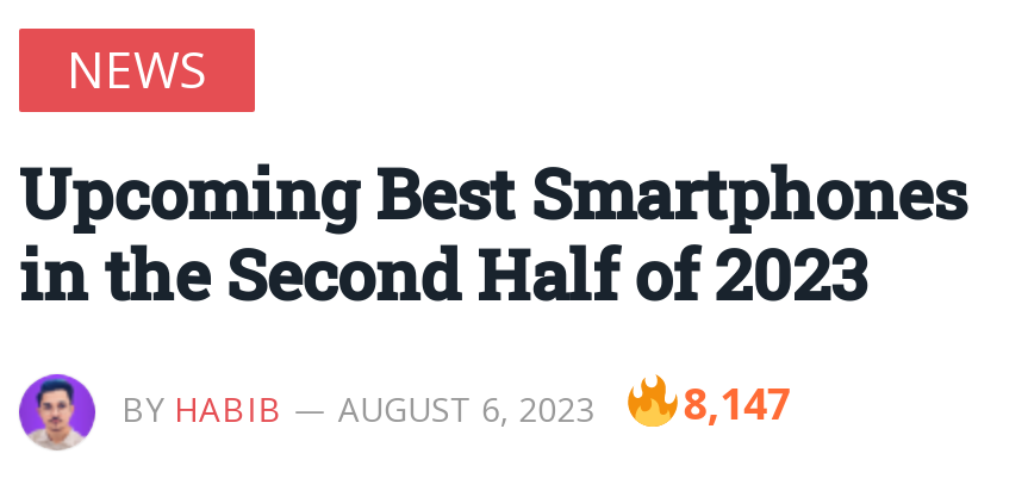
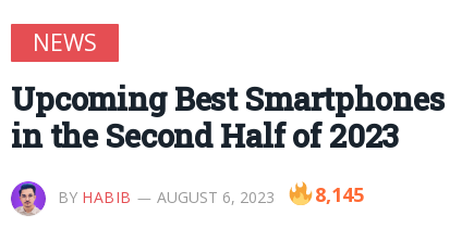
- BY HABIB AUGUST 6, 2023 8,147
+ BY HABIB AUGUST 6, 2023 8,145
